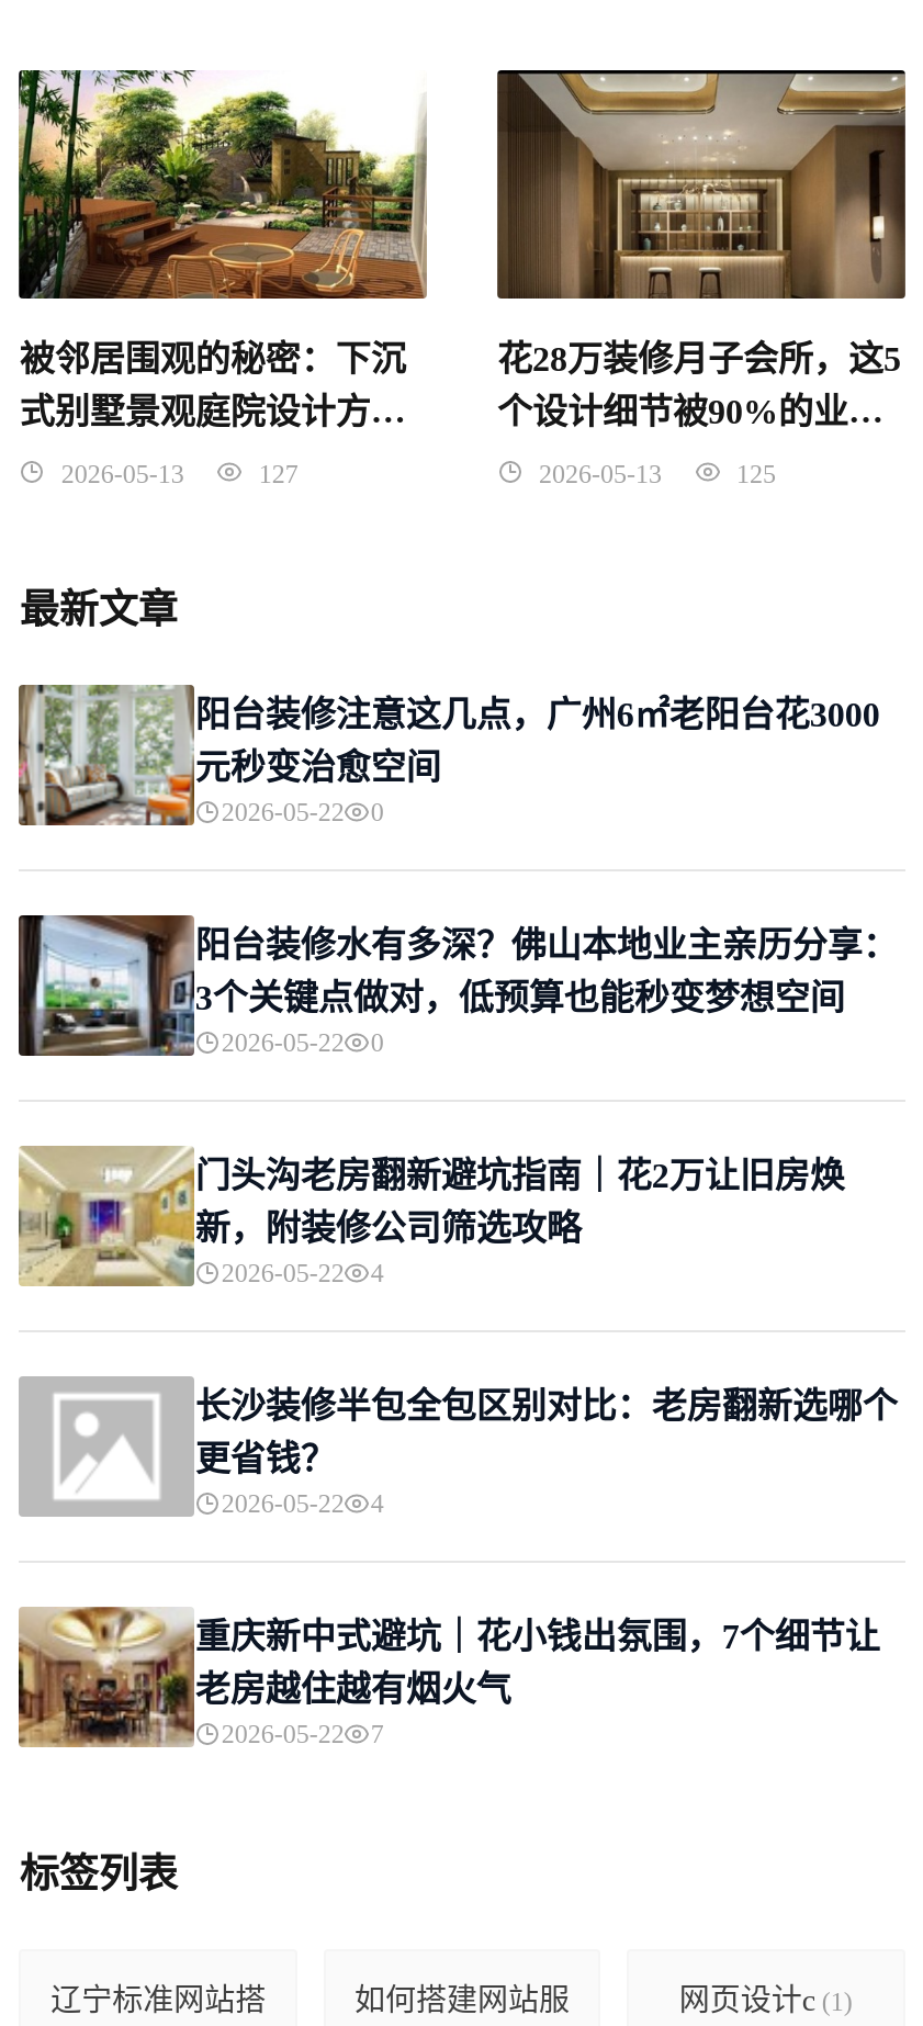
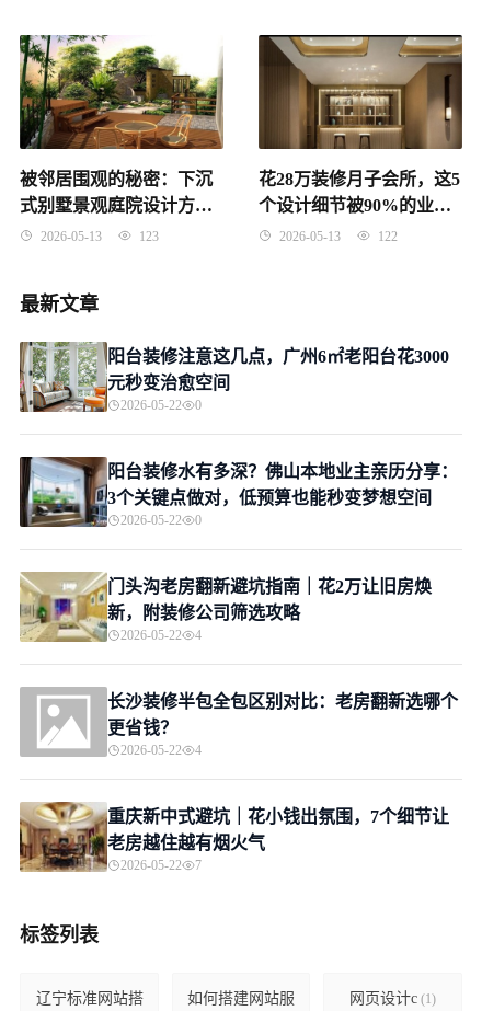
- 127
+ 123

- 125
+ 122
